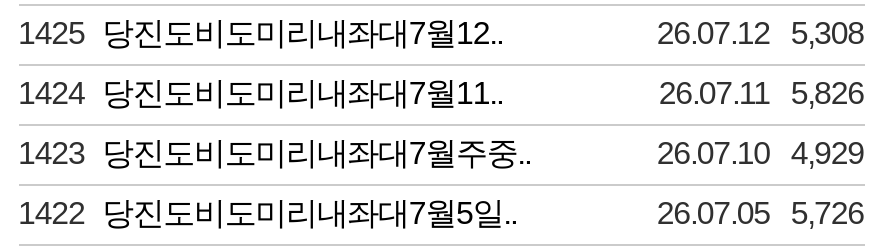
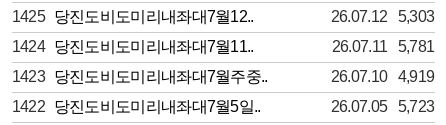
- 26.07.12 5,308
+ 26.07.12 5,303

- 26.07.11 5,826
+ 26.07.11 5,781

- 26.07.10 4,929
+ 26.07.10 4,919

- 26.07.05 5,726
+ 26.07.05 5,723
